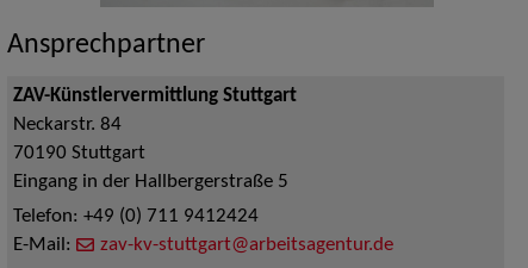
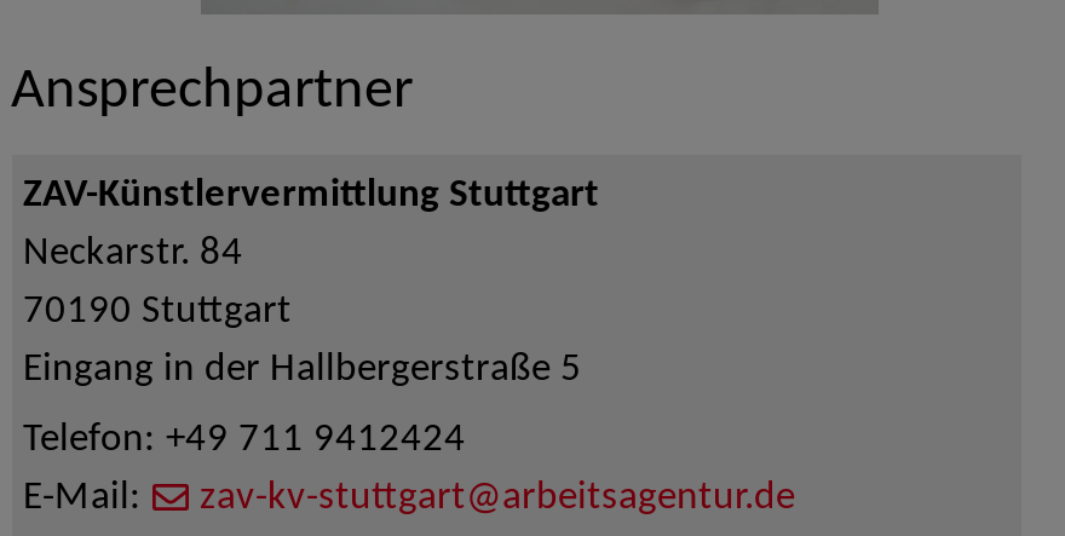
- Telefon: +49 (0) 711 9412424
+ Telefon: +49 711 9412424
